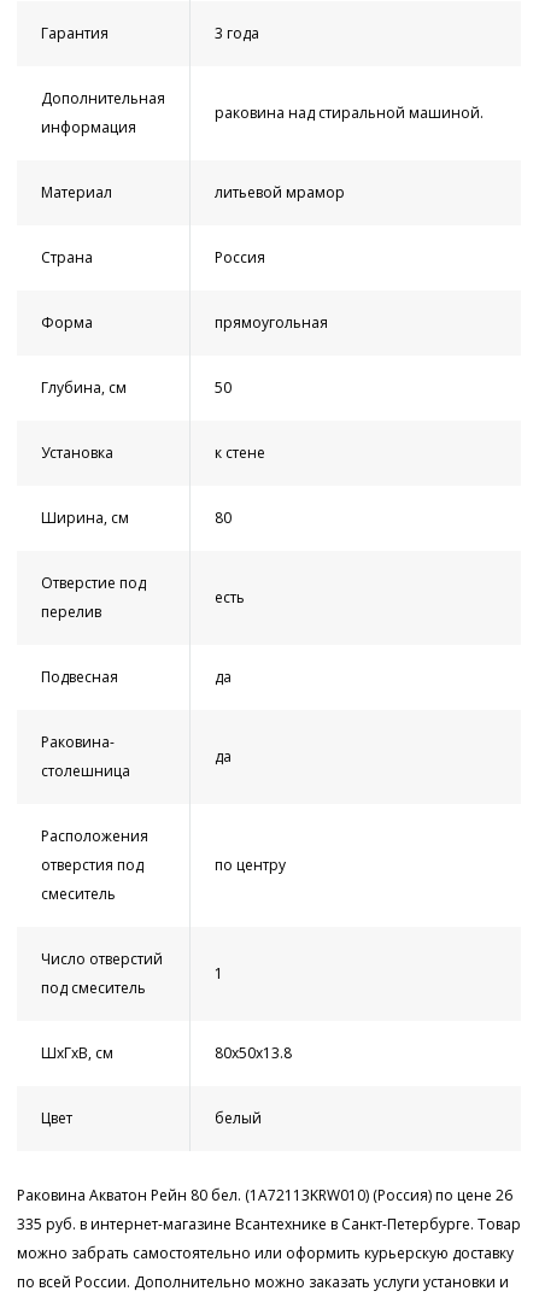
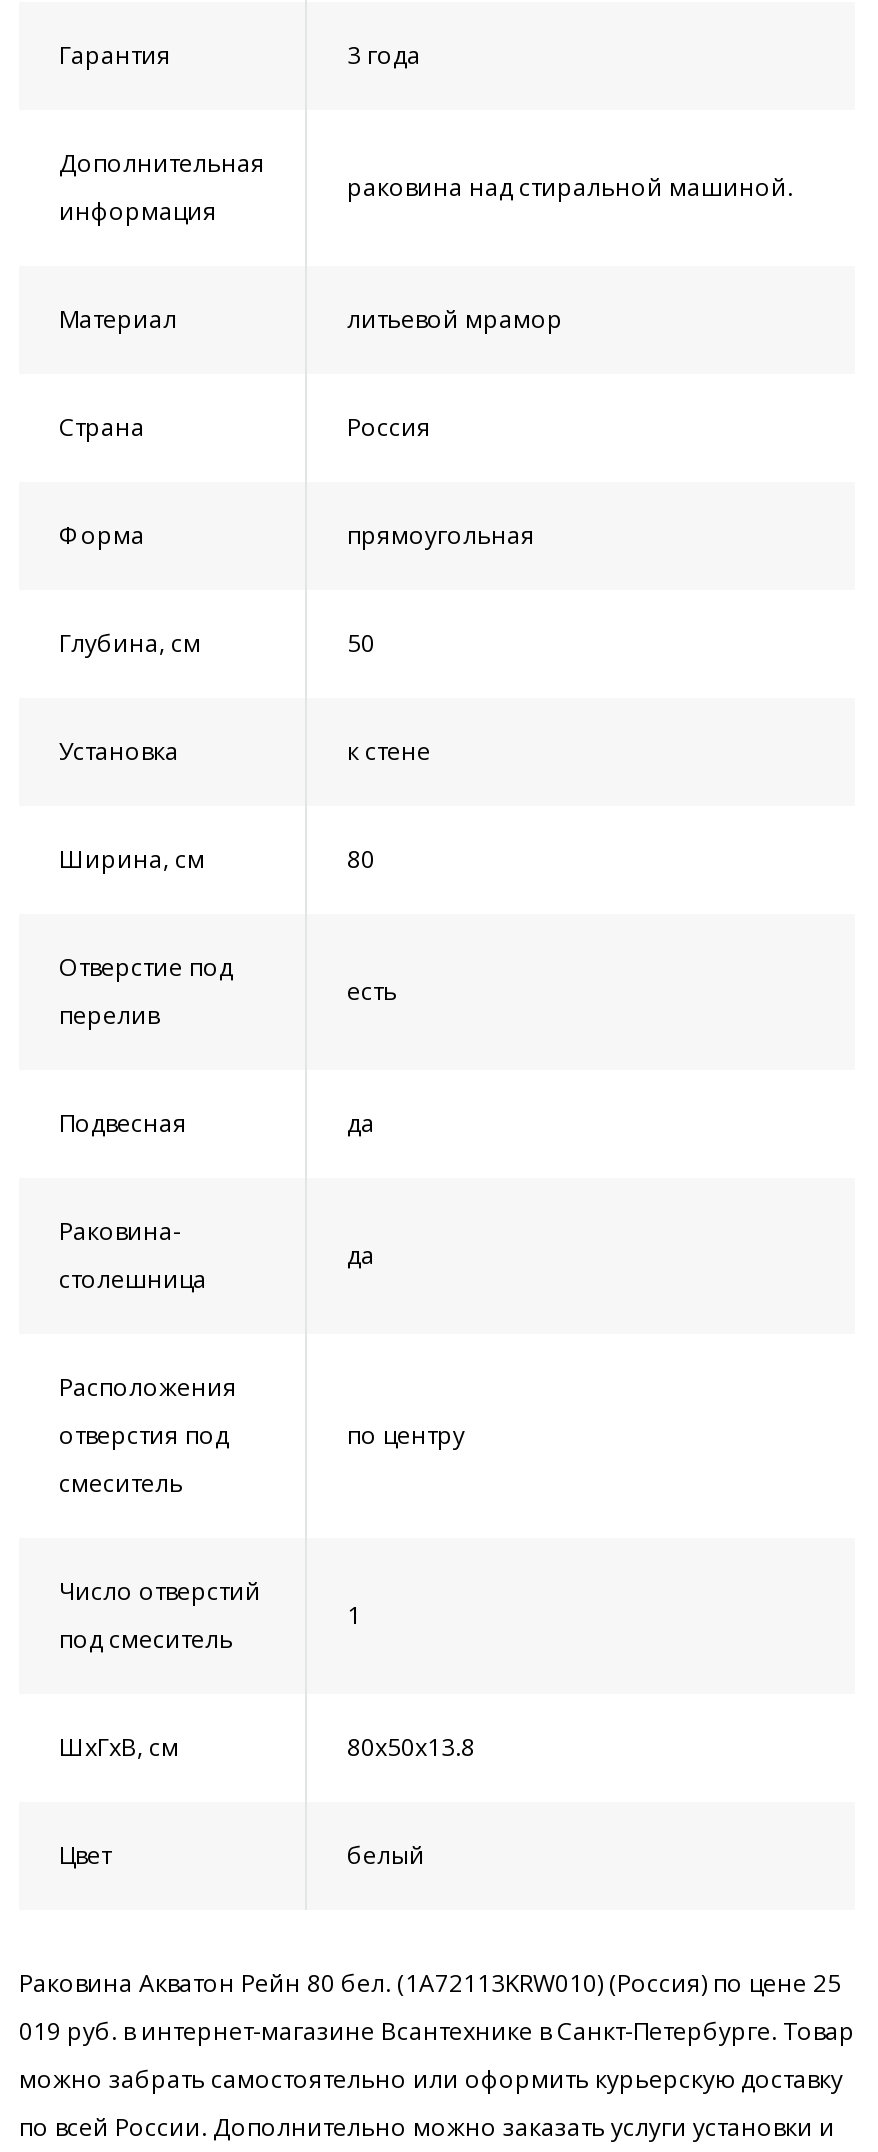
- Раковина Акватон Рейн 80 бел. (1A72113KRW010) (Россия) по цене 26
+ Раковина Акватон Рейн 80 бел. (1A72113KRW010) (Россия) по цене 25

- 335 руб. в интернет-магазине Всантехнике в Санкт-Петербурге. Товар
+ 019 руб. в интернет-магазине Всантехнике в Санкт-Петербурге. Товар
